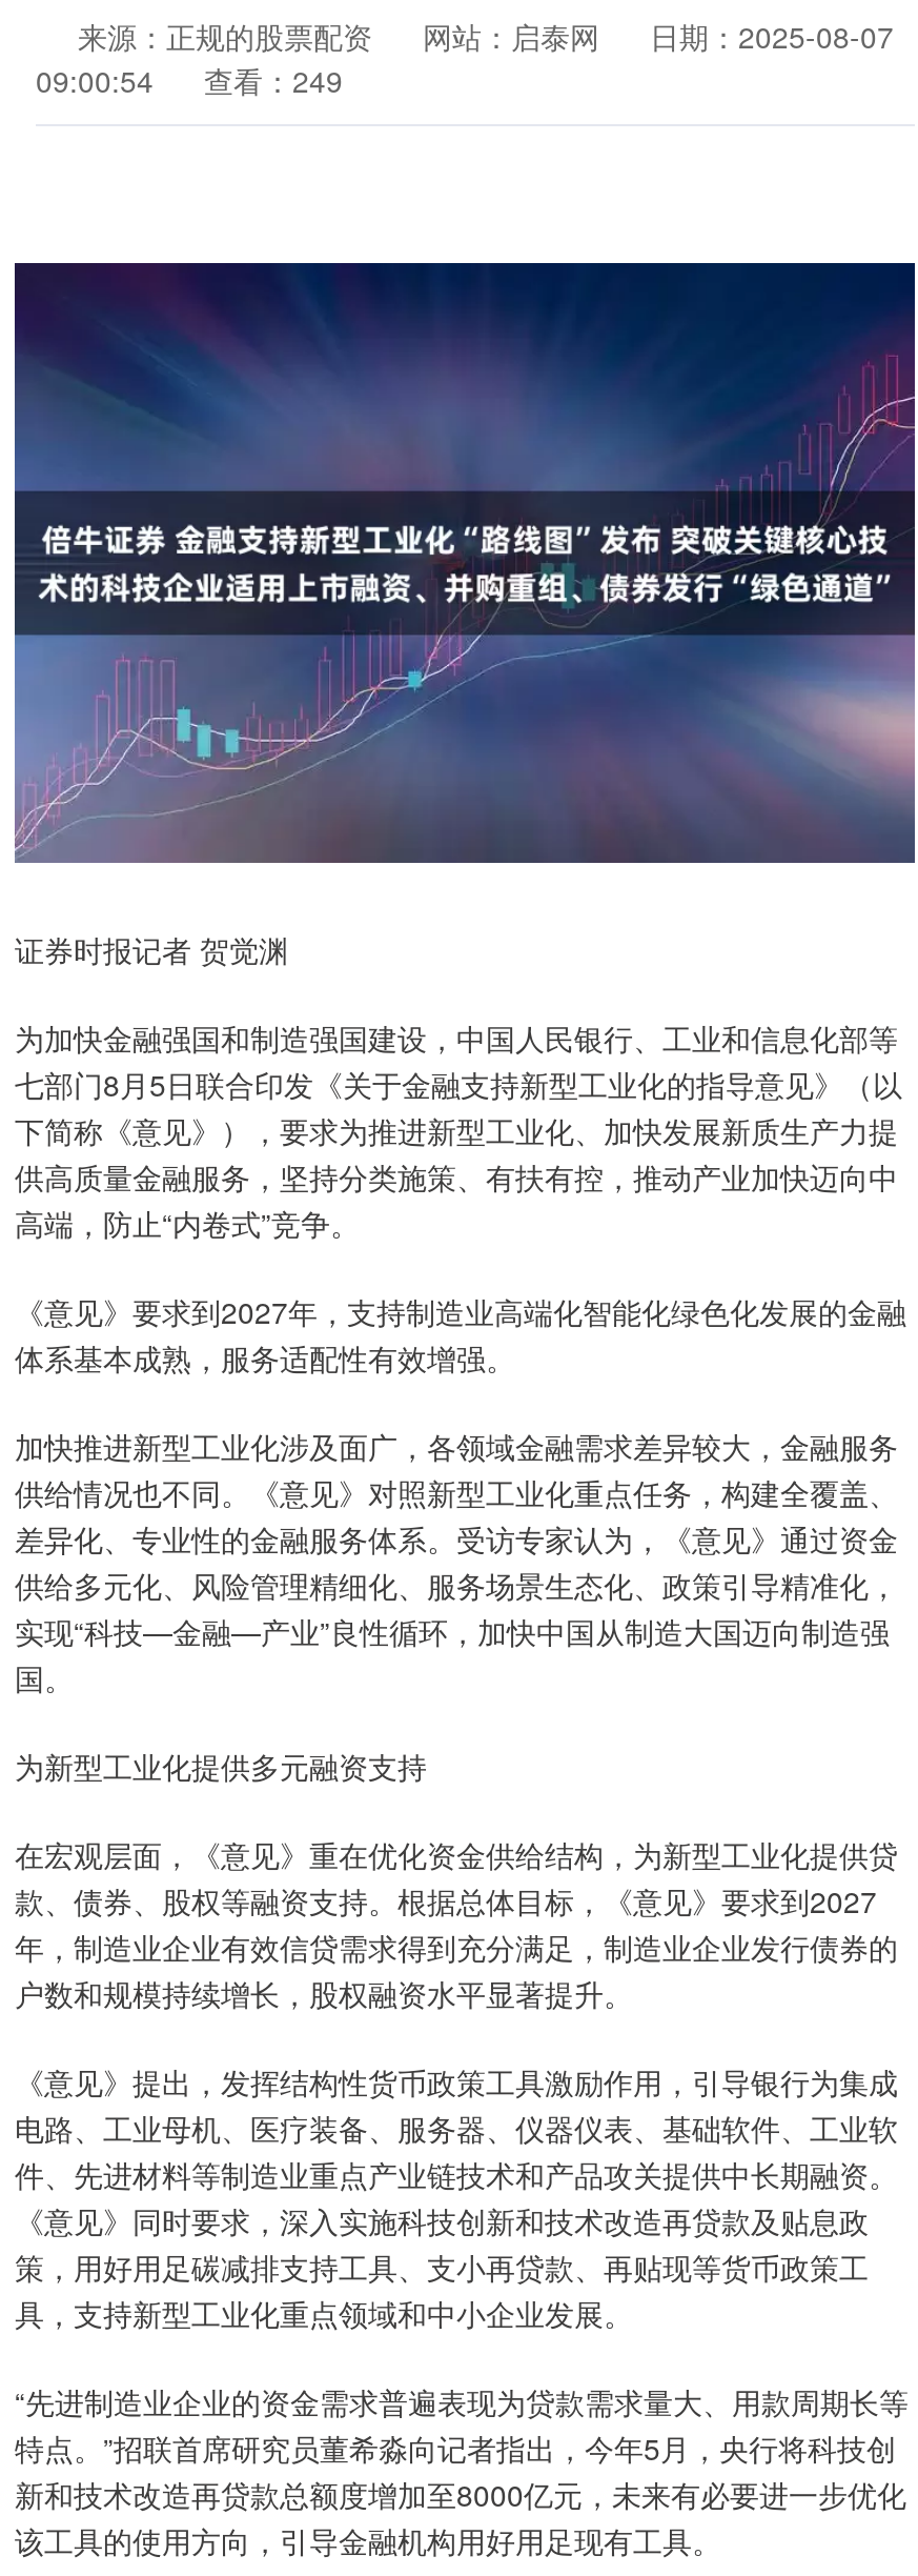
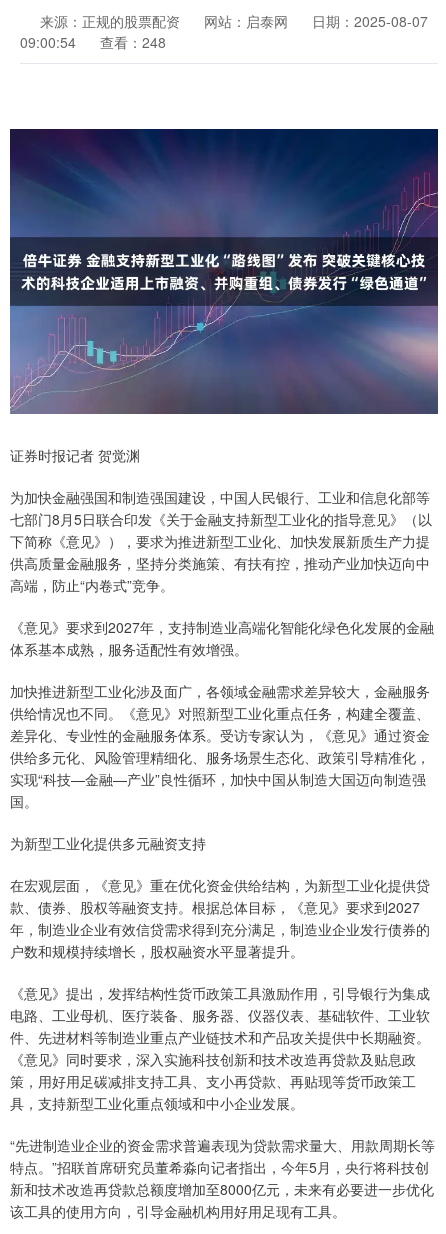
- 09:00:54 查看：249
+ 09:00:54 查看：248
